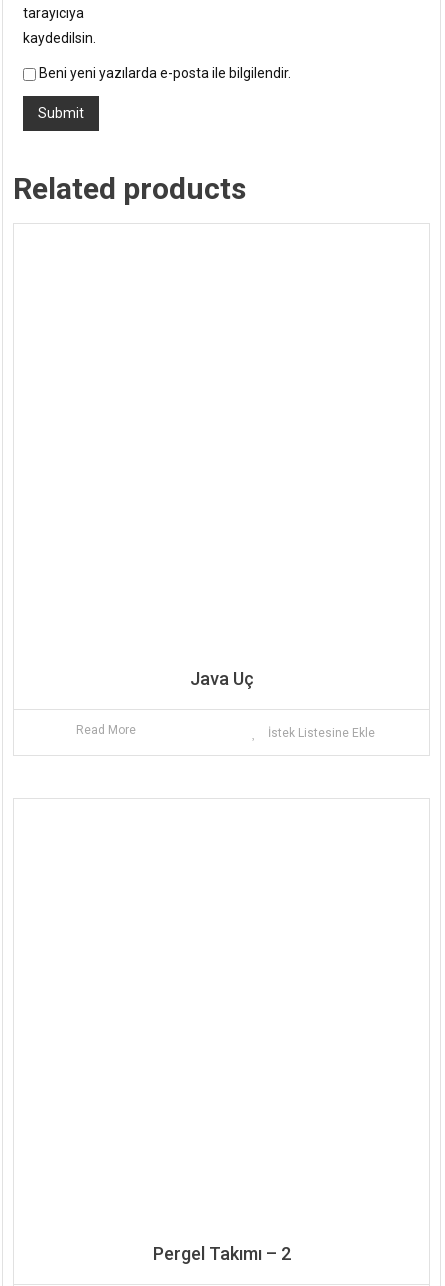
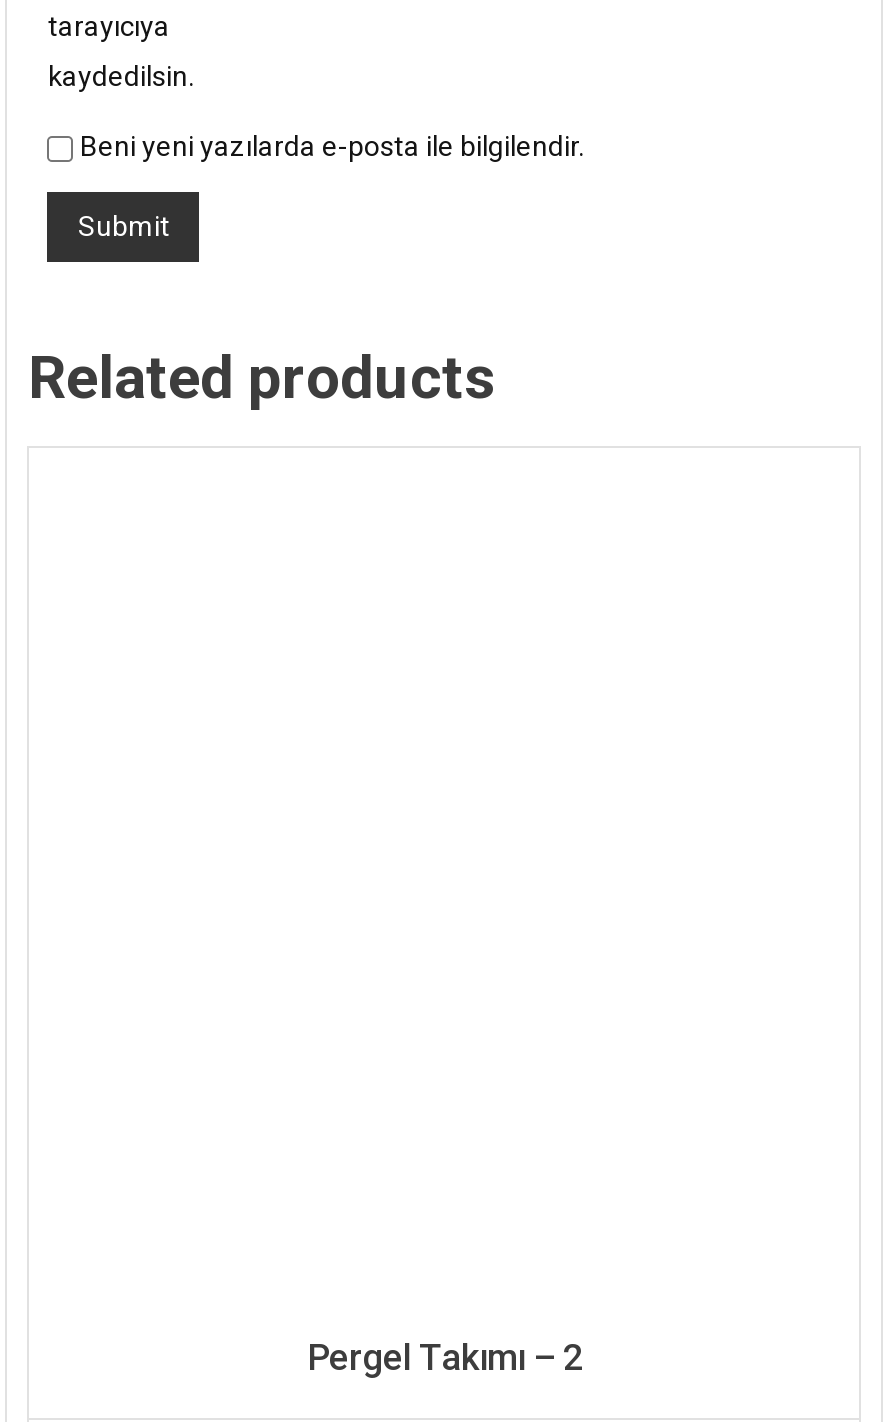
- Java Uç
- Read More
- İstek Listesine Ekle
